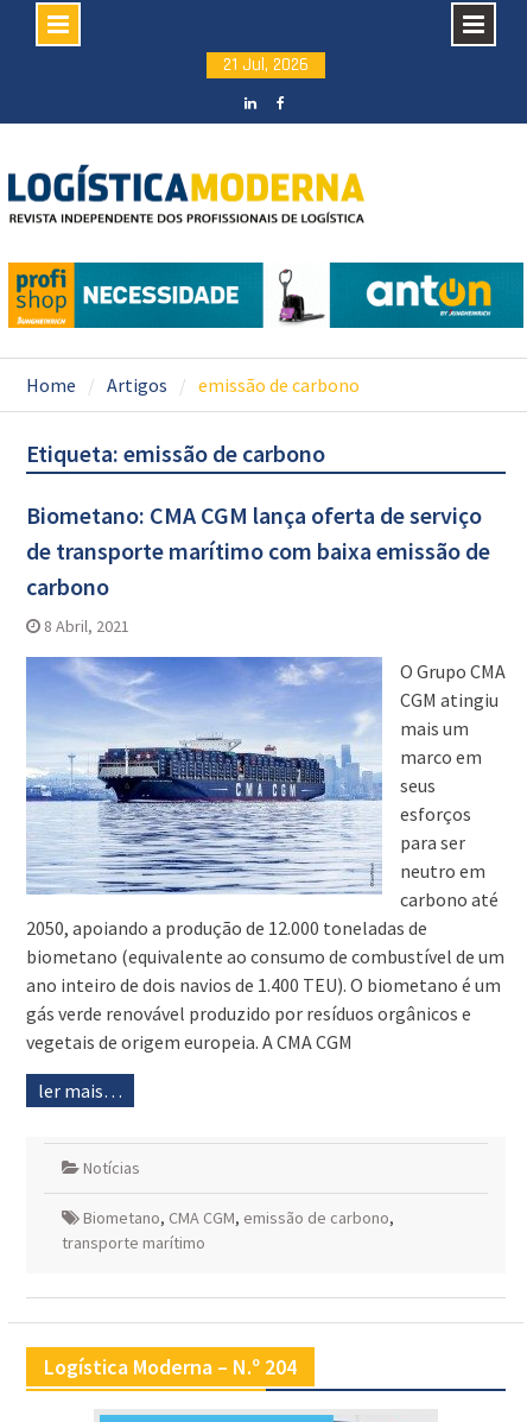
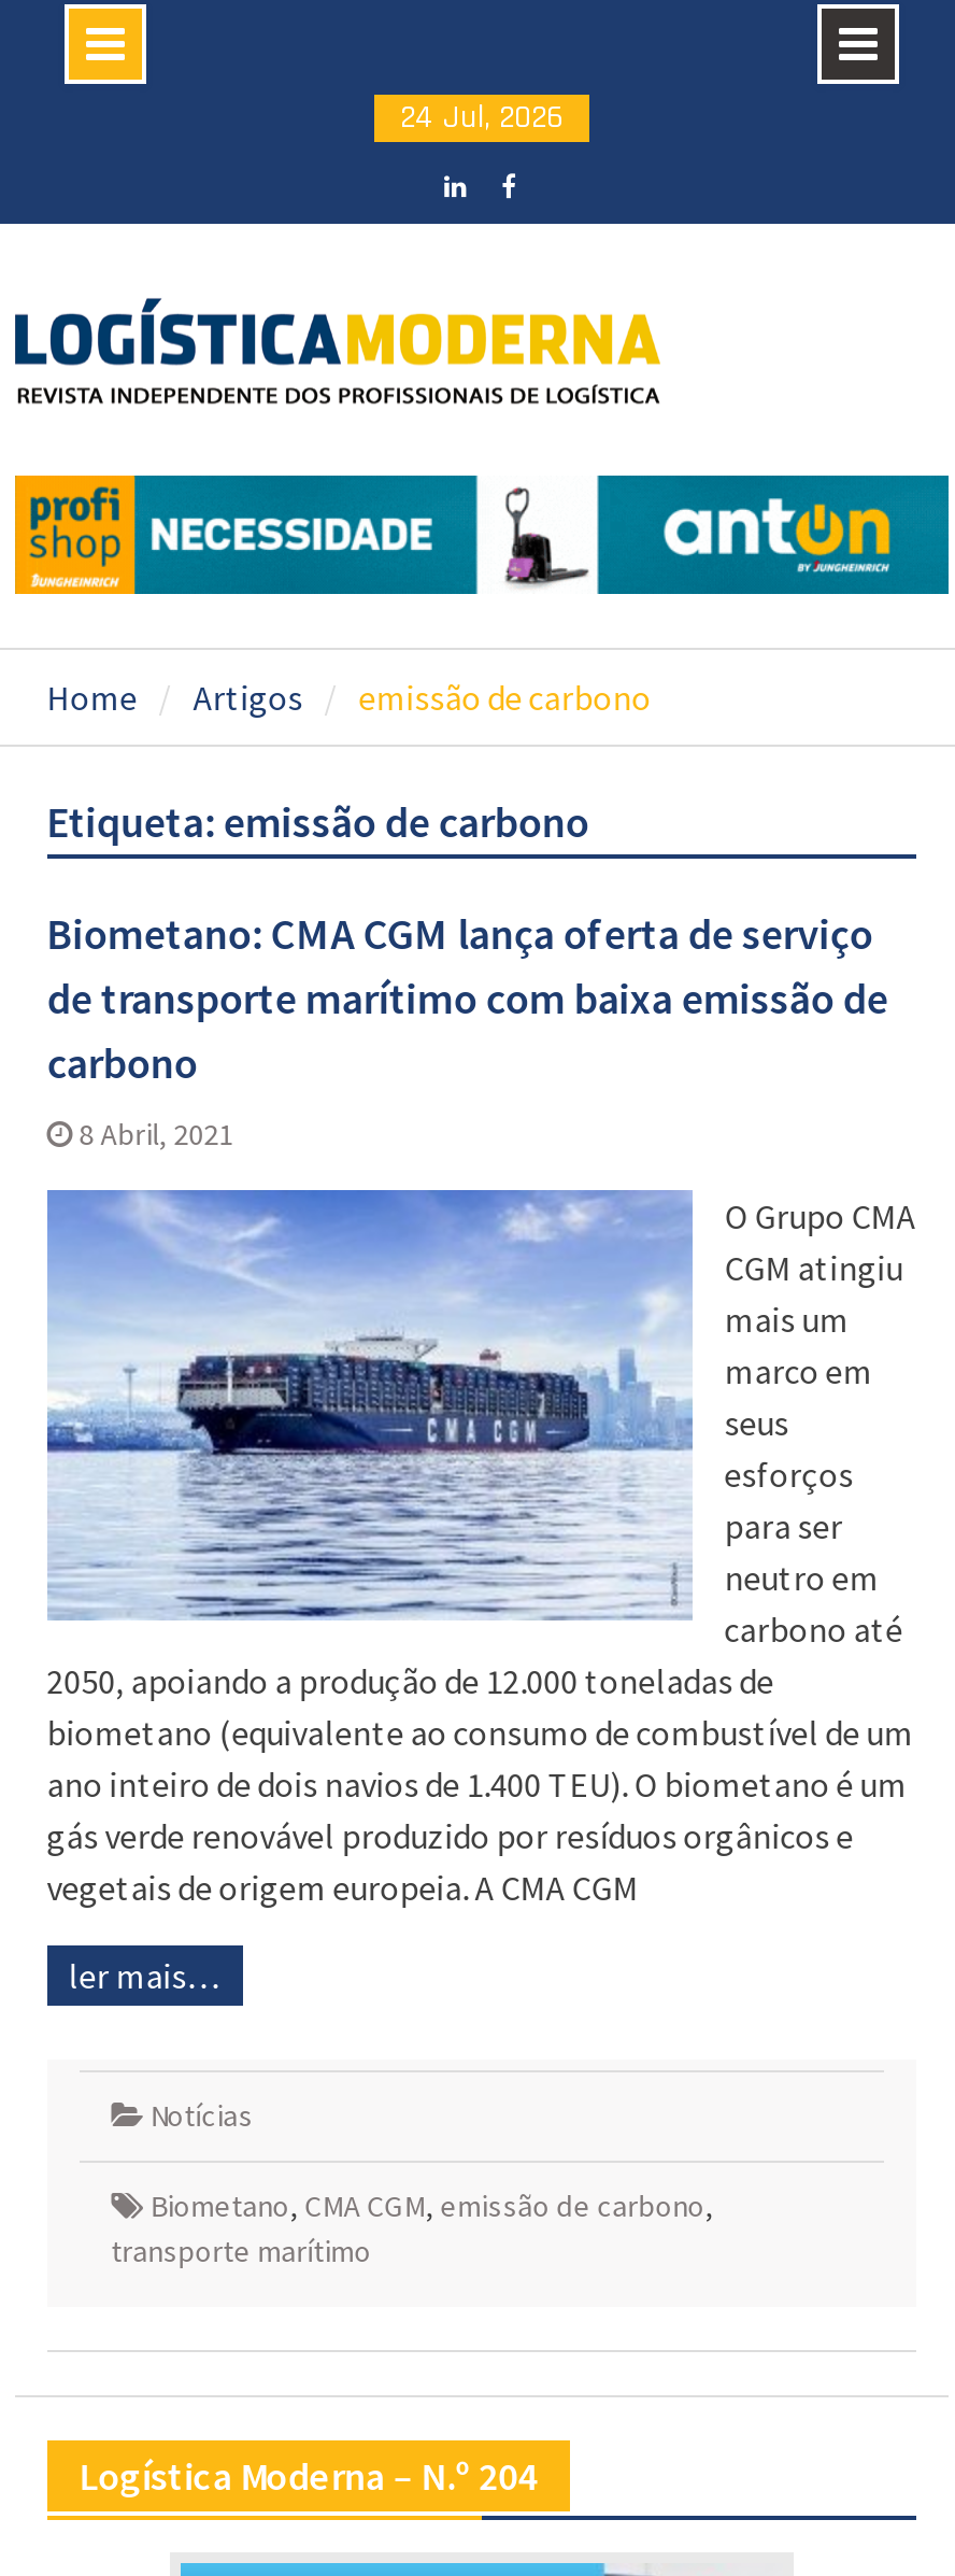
- 21 Jul, 2026
+ 24 Jul, 2026
